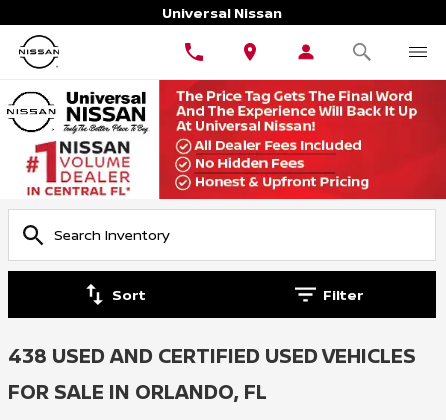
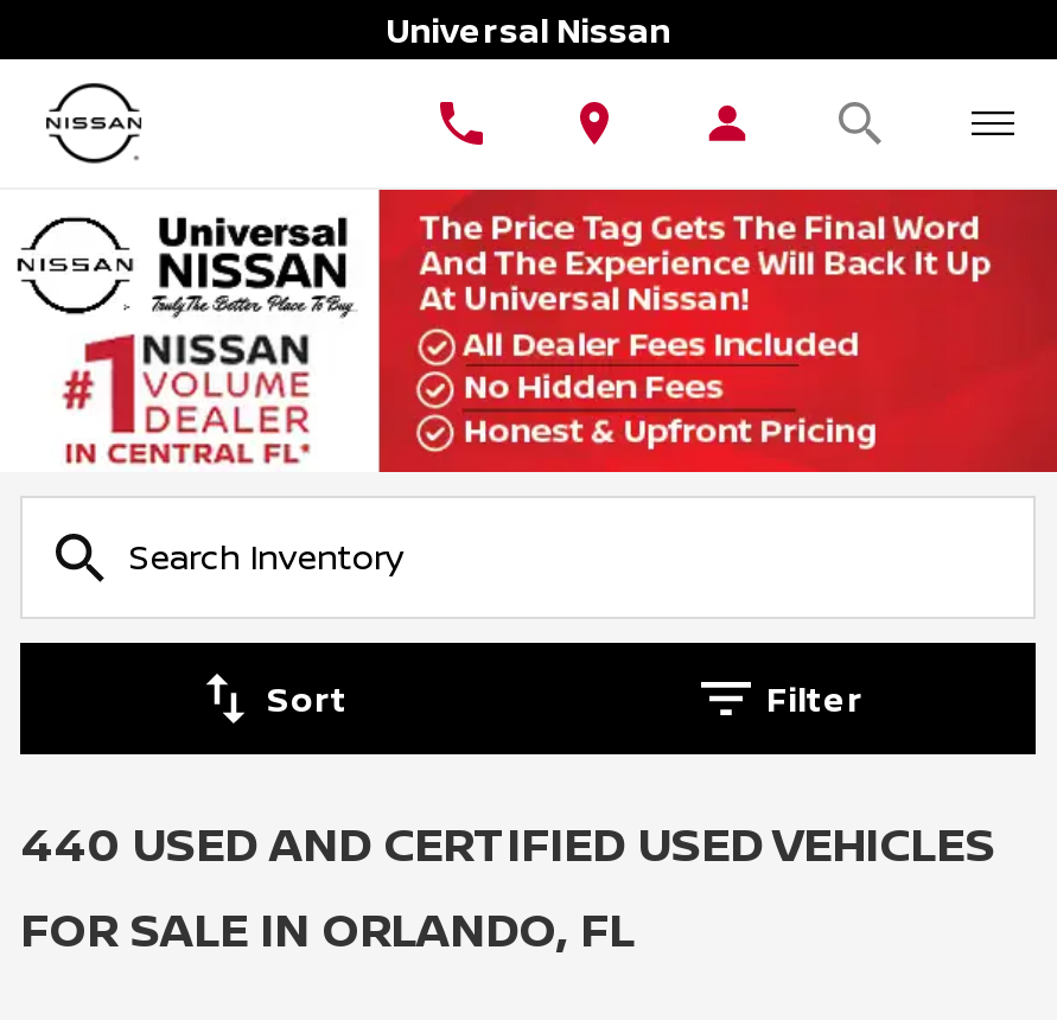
- 438 USED AND CERTIFIED USED VEHICLES
+ 440 USED AND CERTIFIED USED VEHICLES
